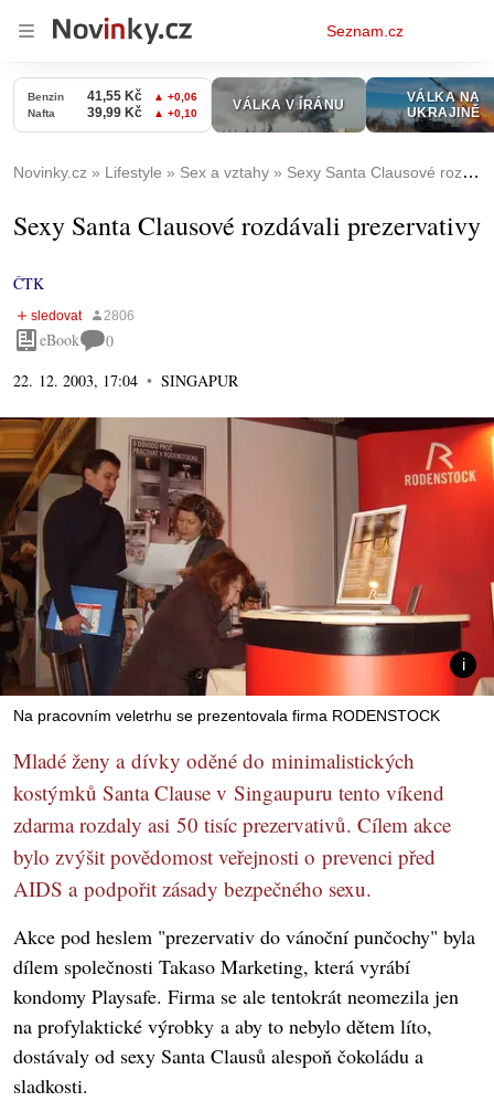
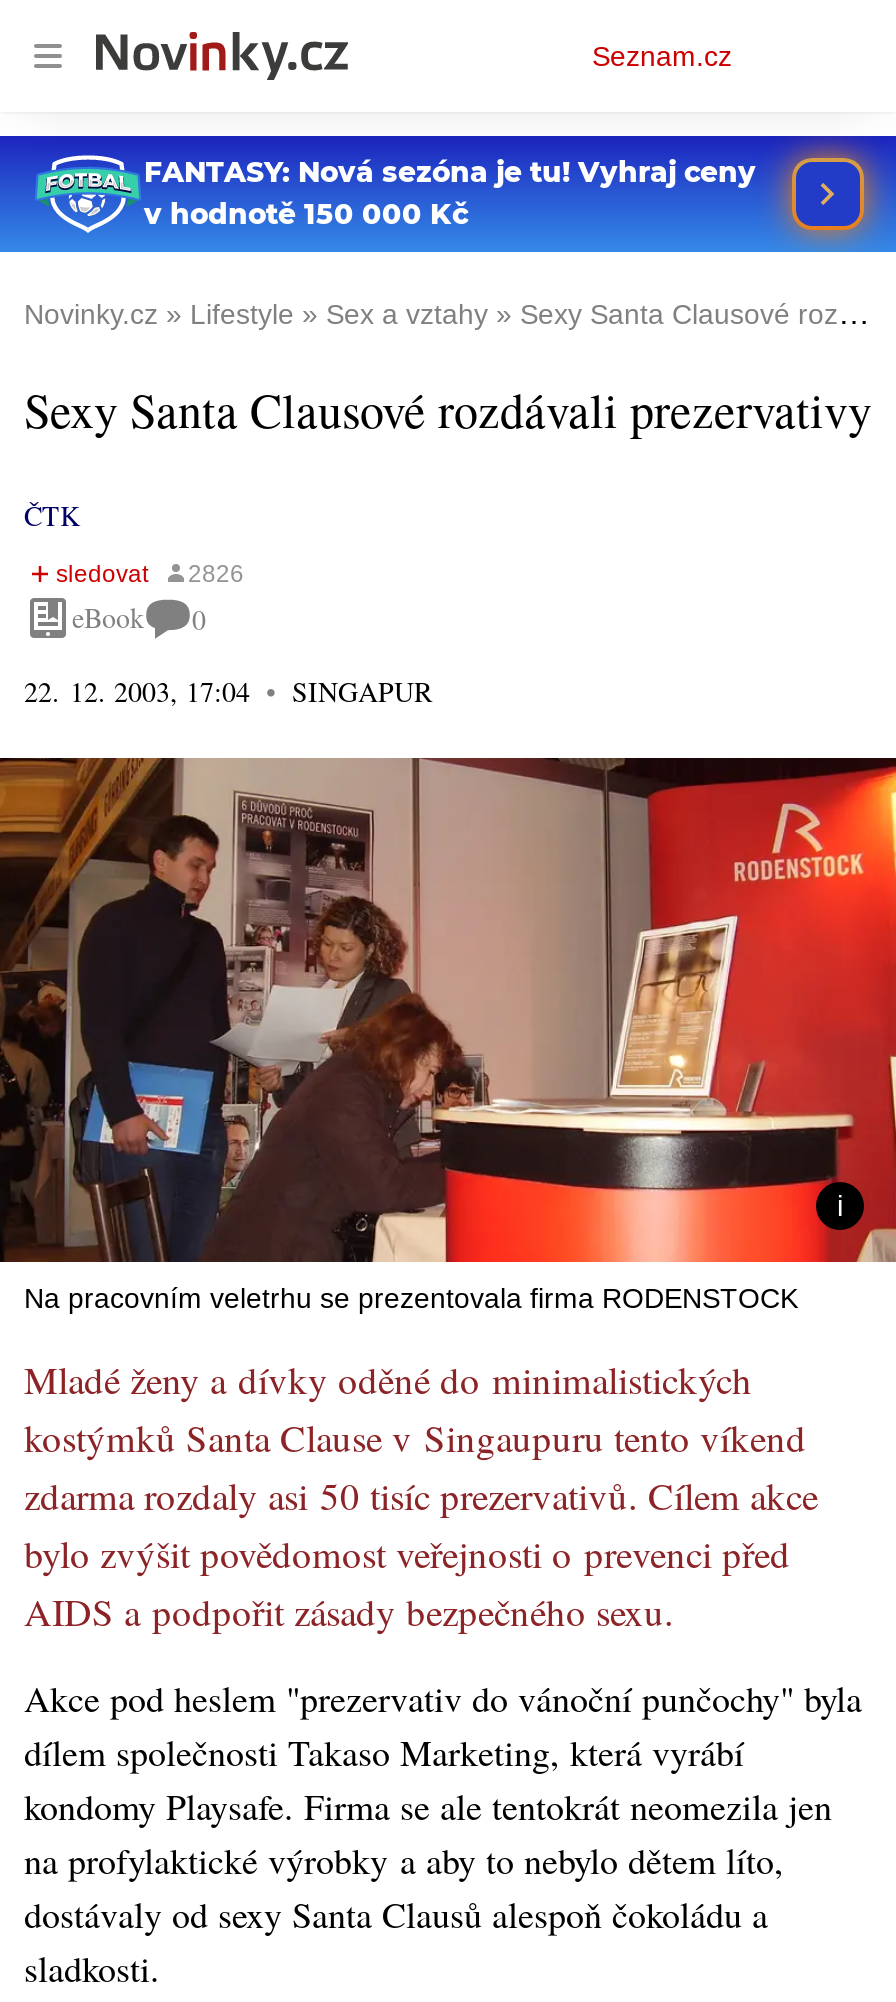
- [image]
+ [image]
